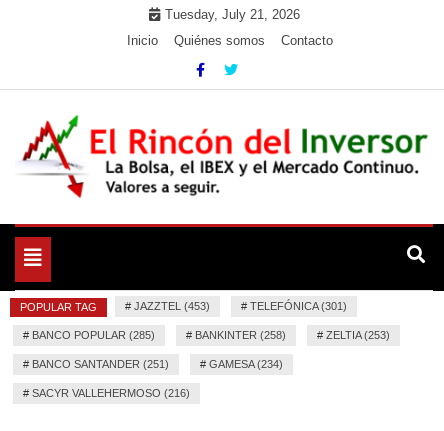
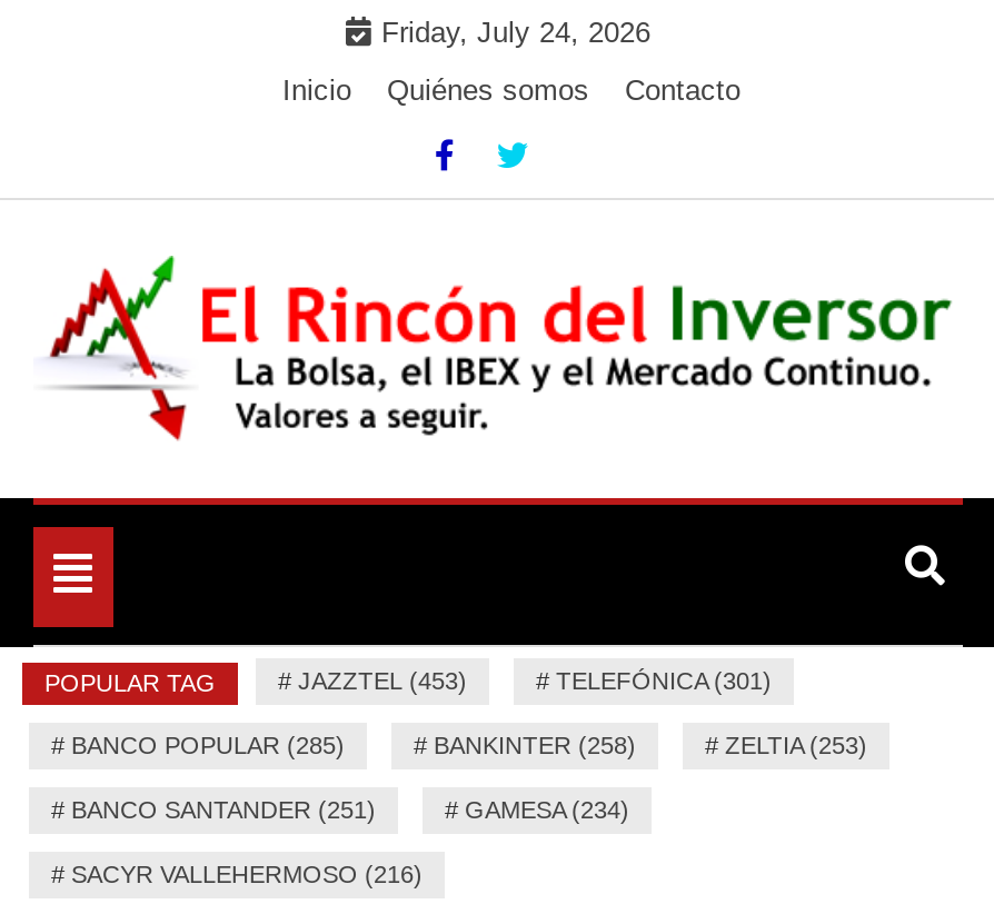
- Tuesday, July 21, 2026
+ Friday, July 24, 2026
